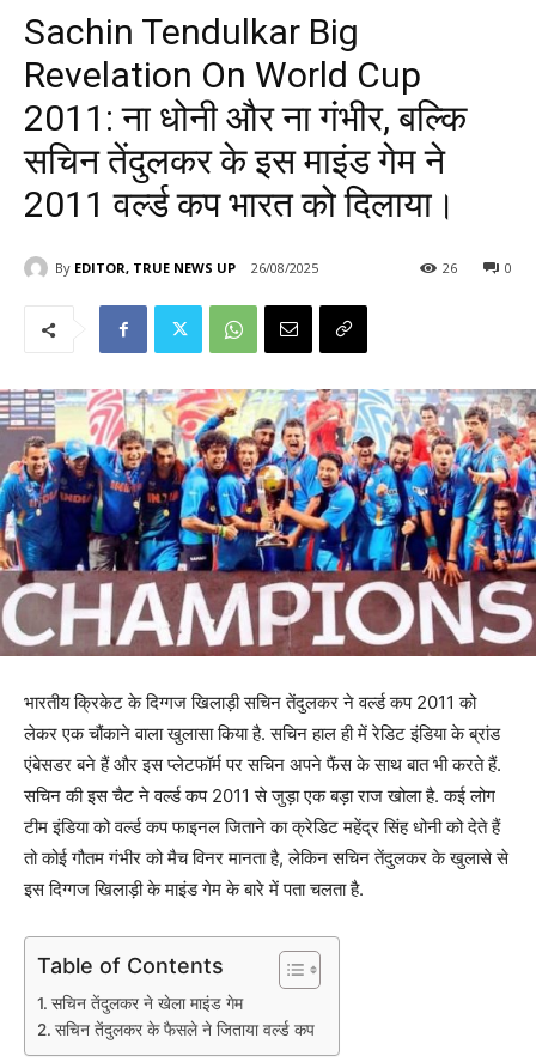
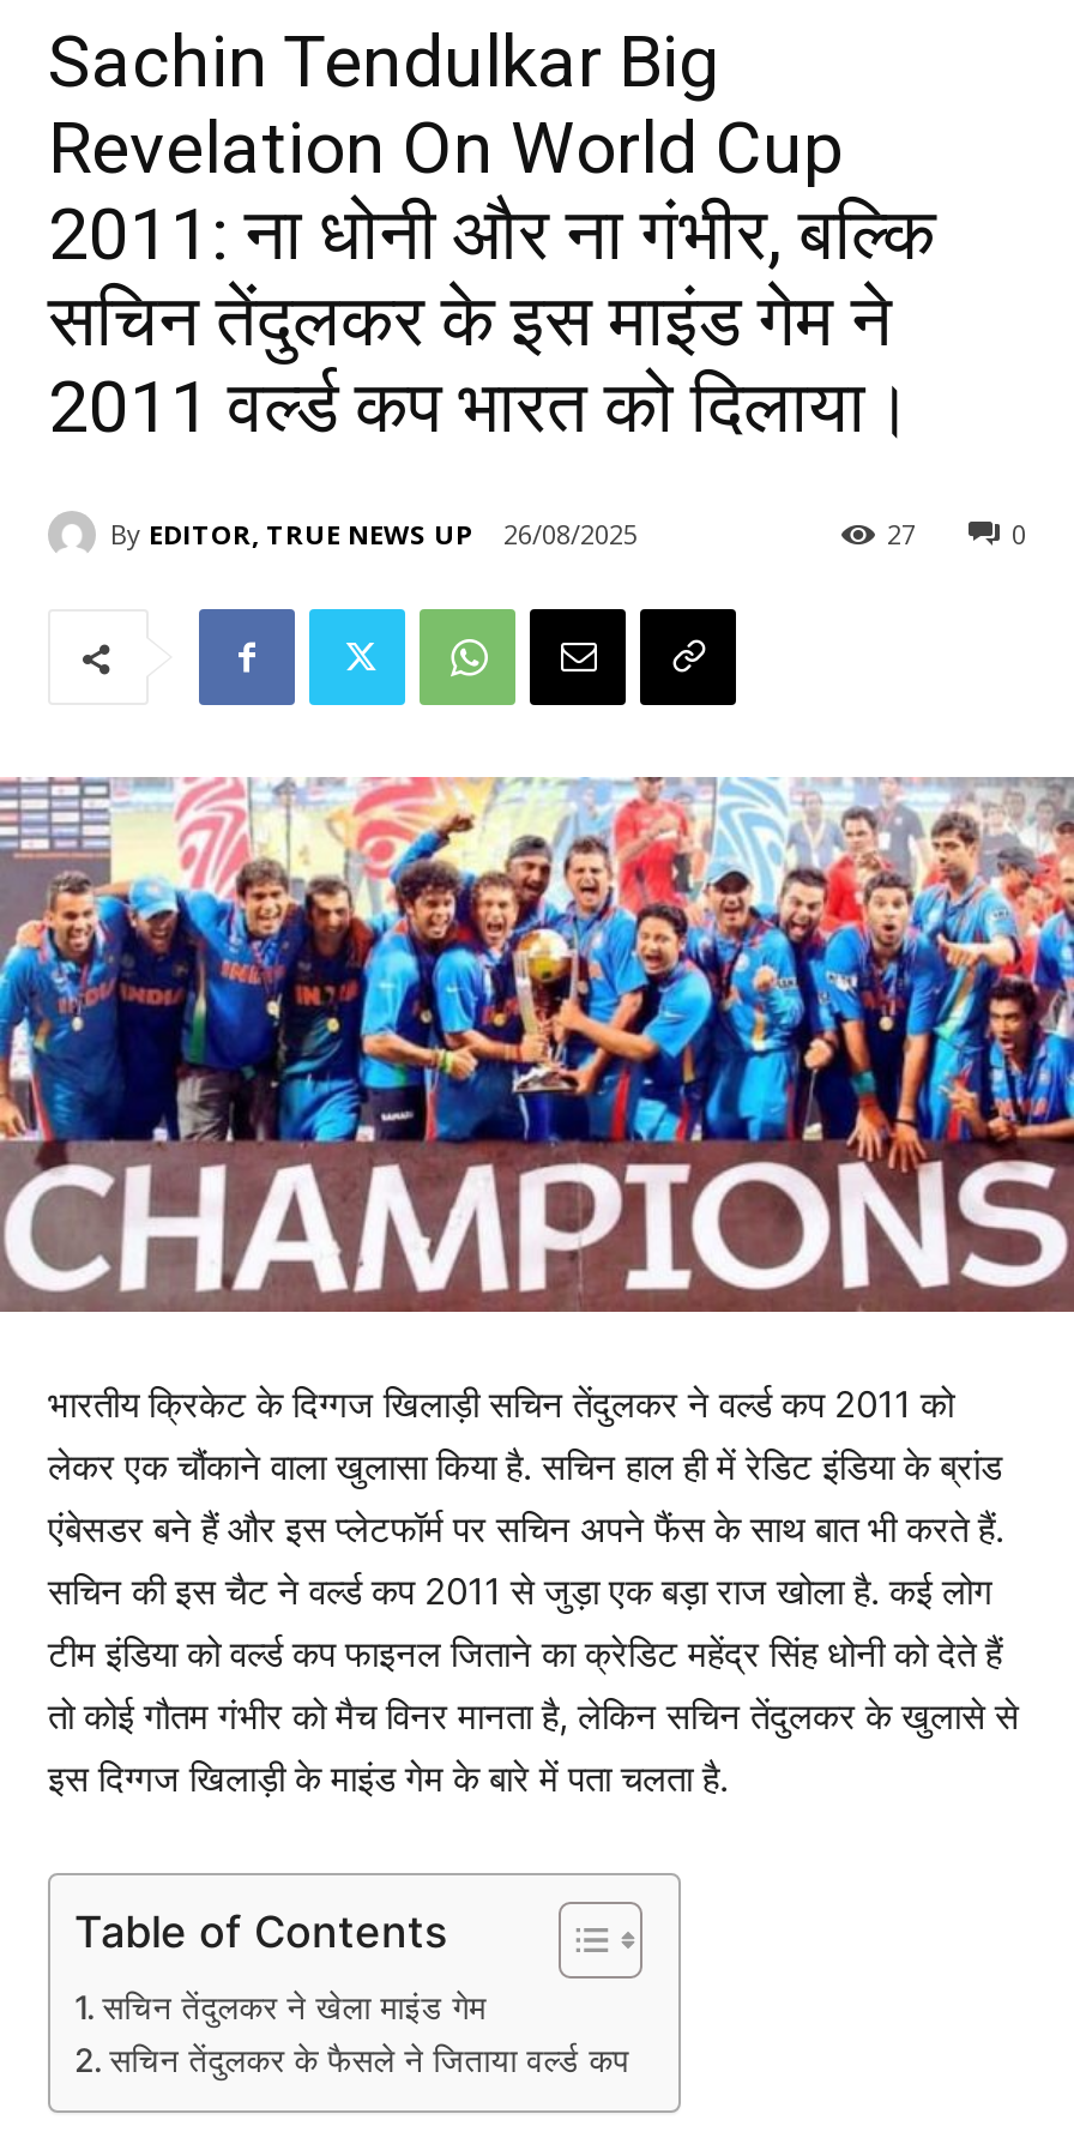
- 26
+ 27
